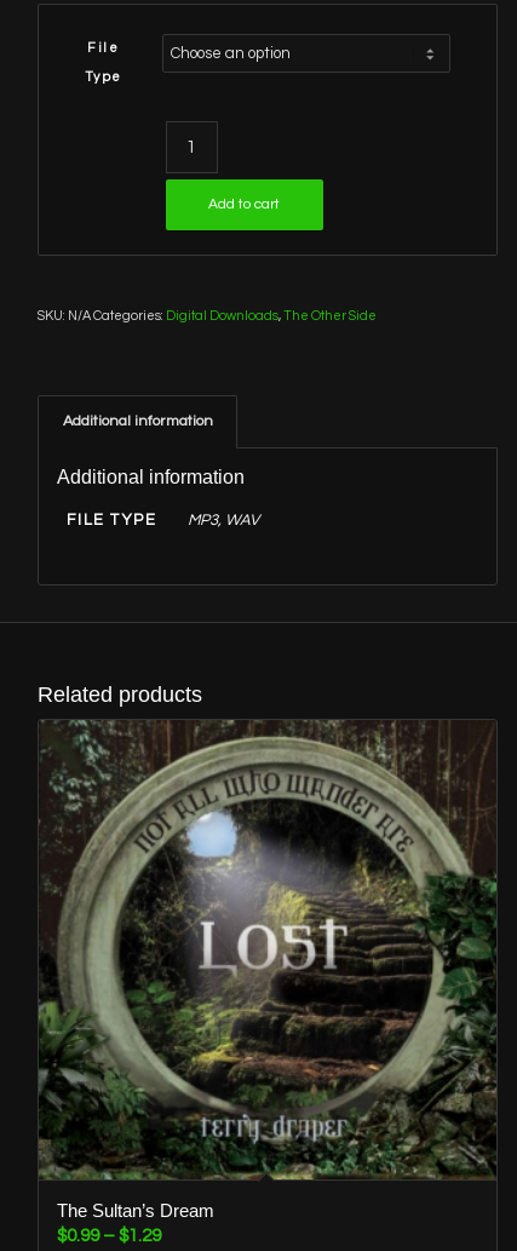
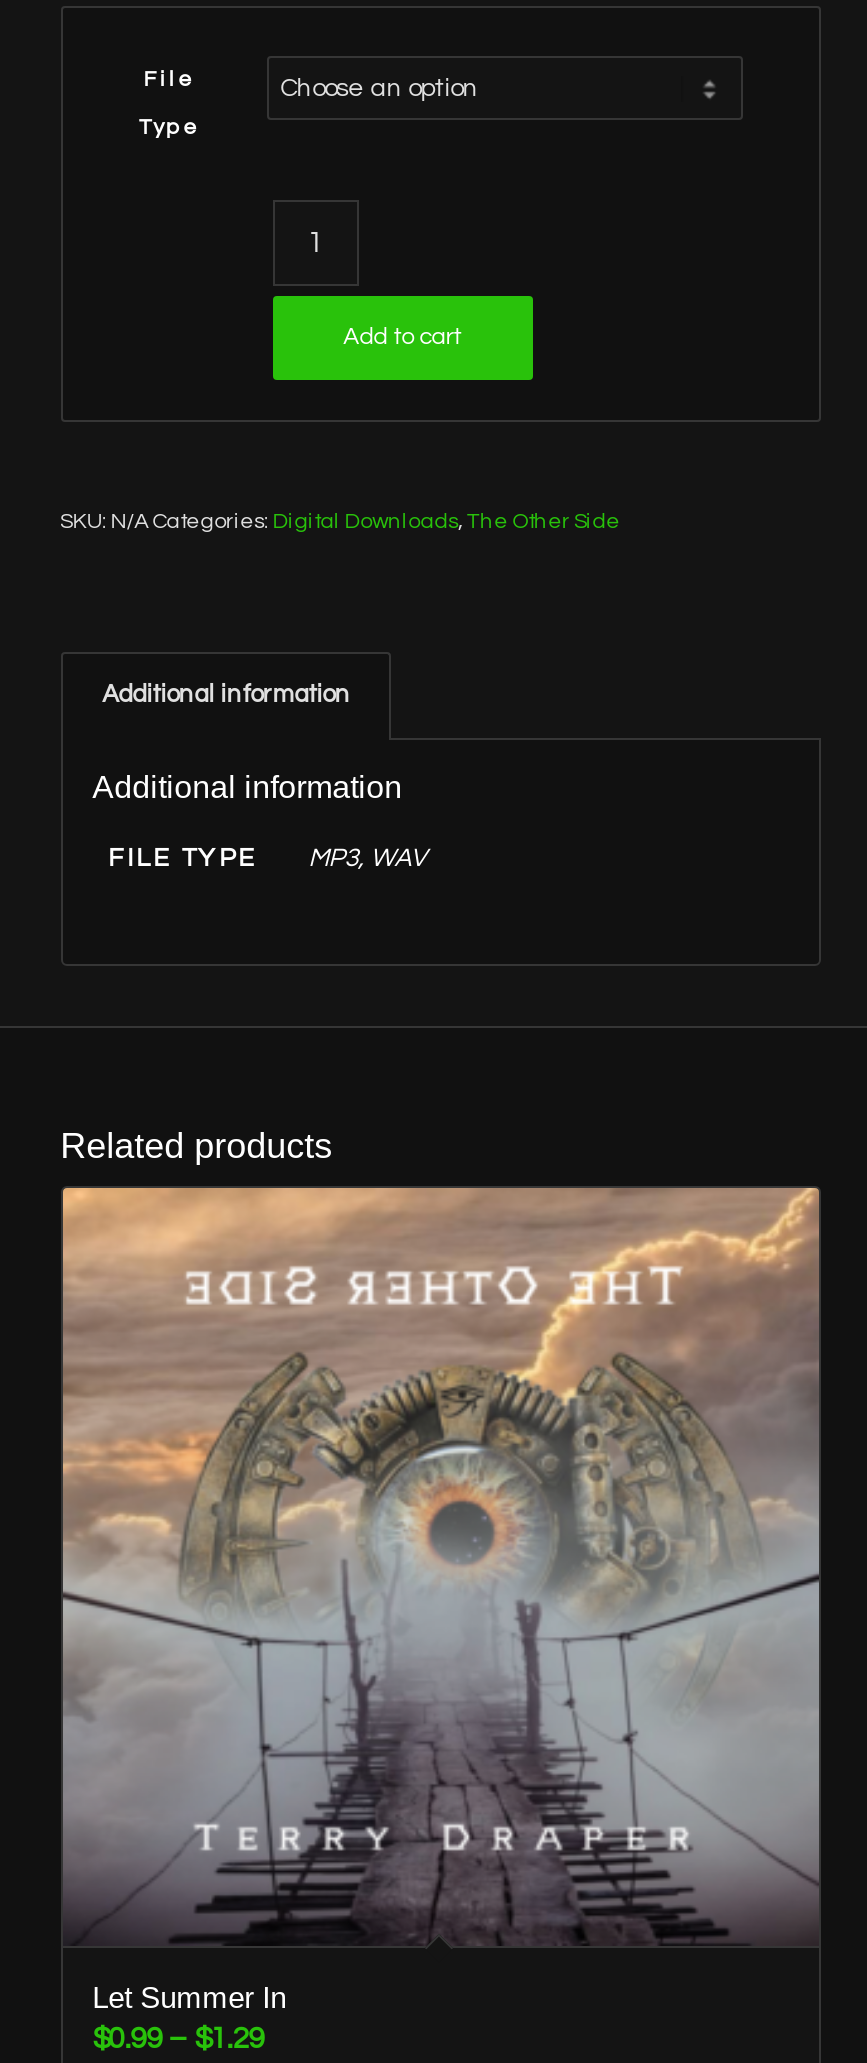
- [image]
- The Sultan’s Dream
+ [image]
+ Let Summer In
